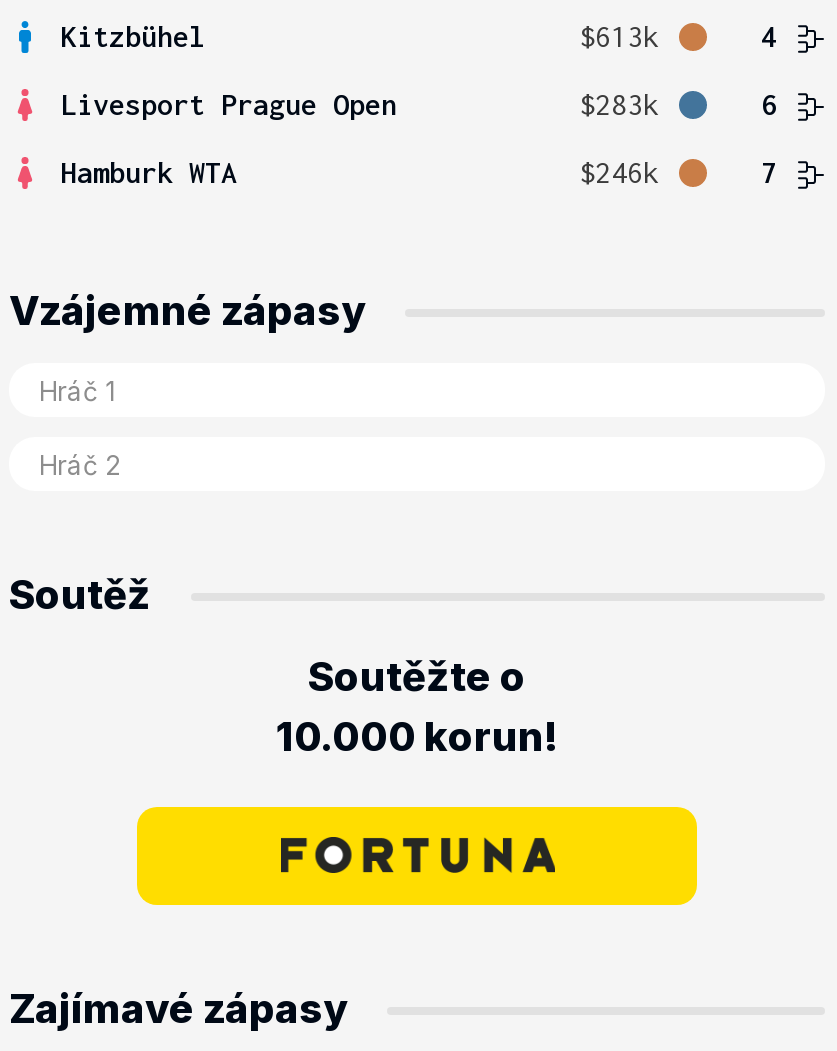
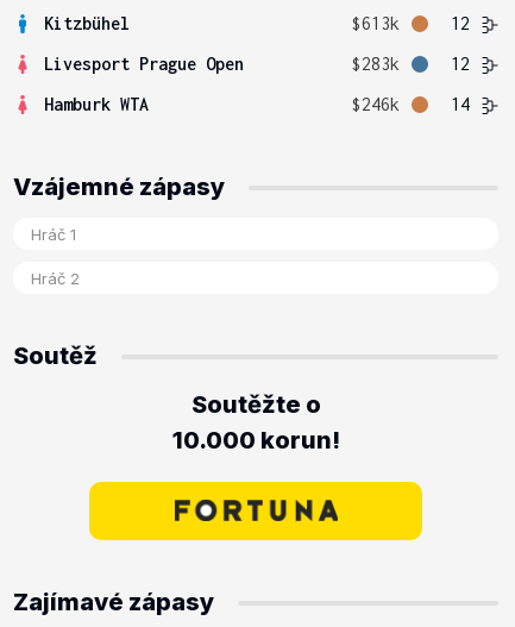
- 4
+ 12

- 6
+ 12

- 7
+ 14
